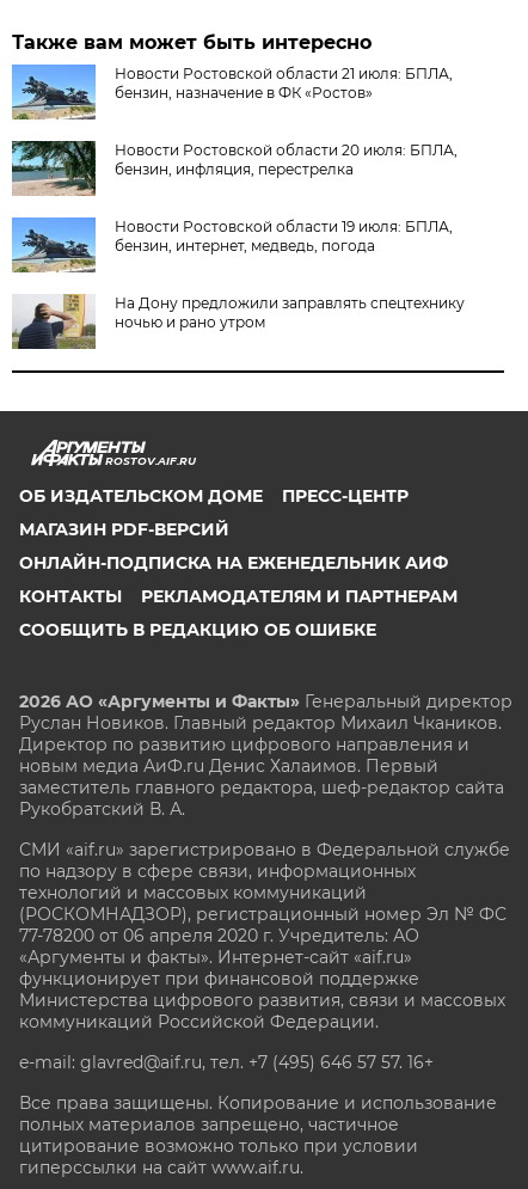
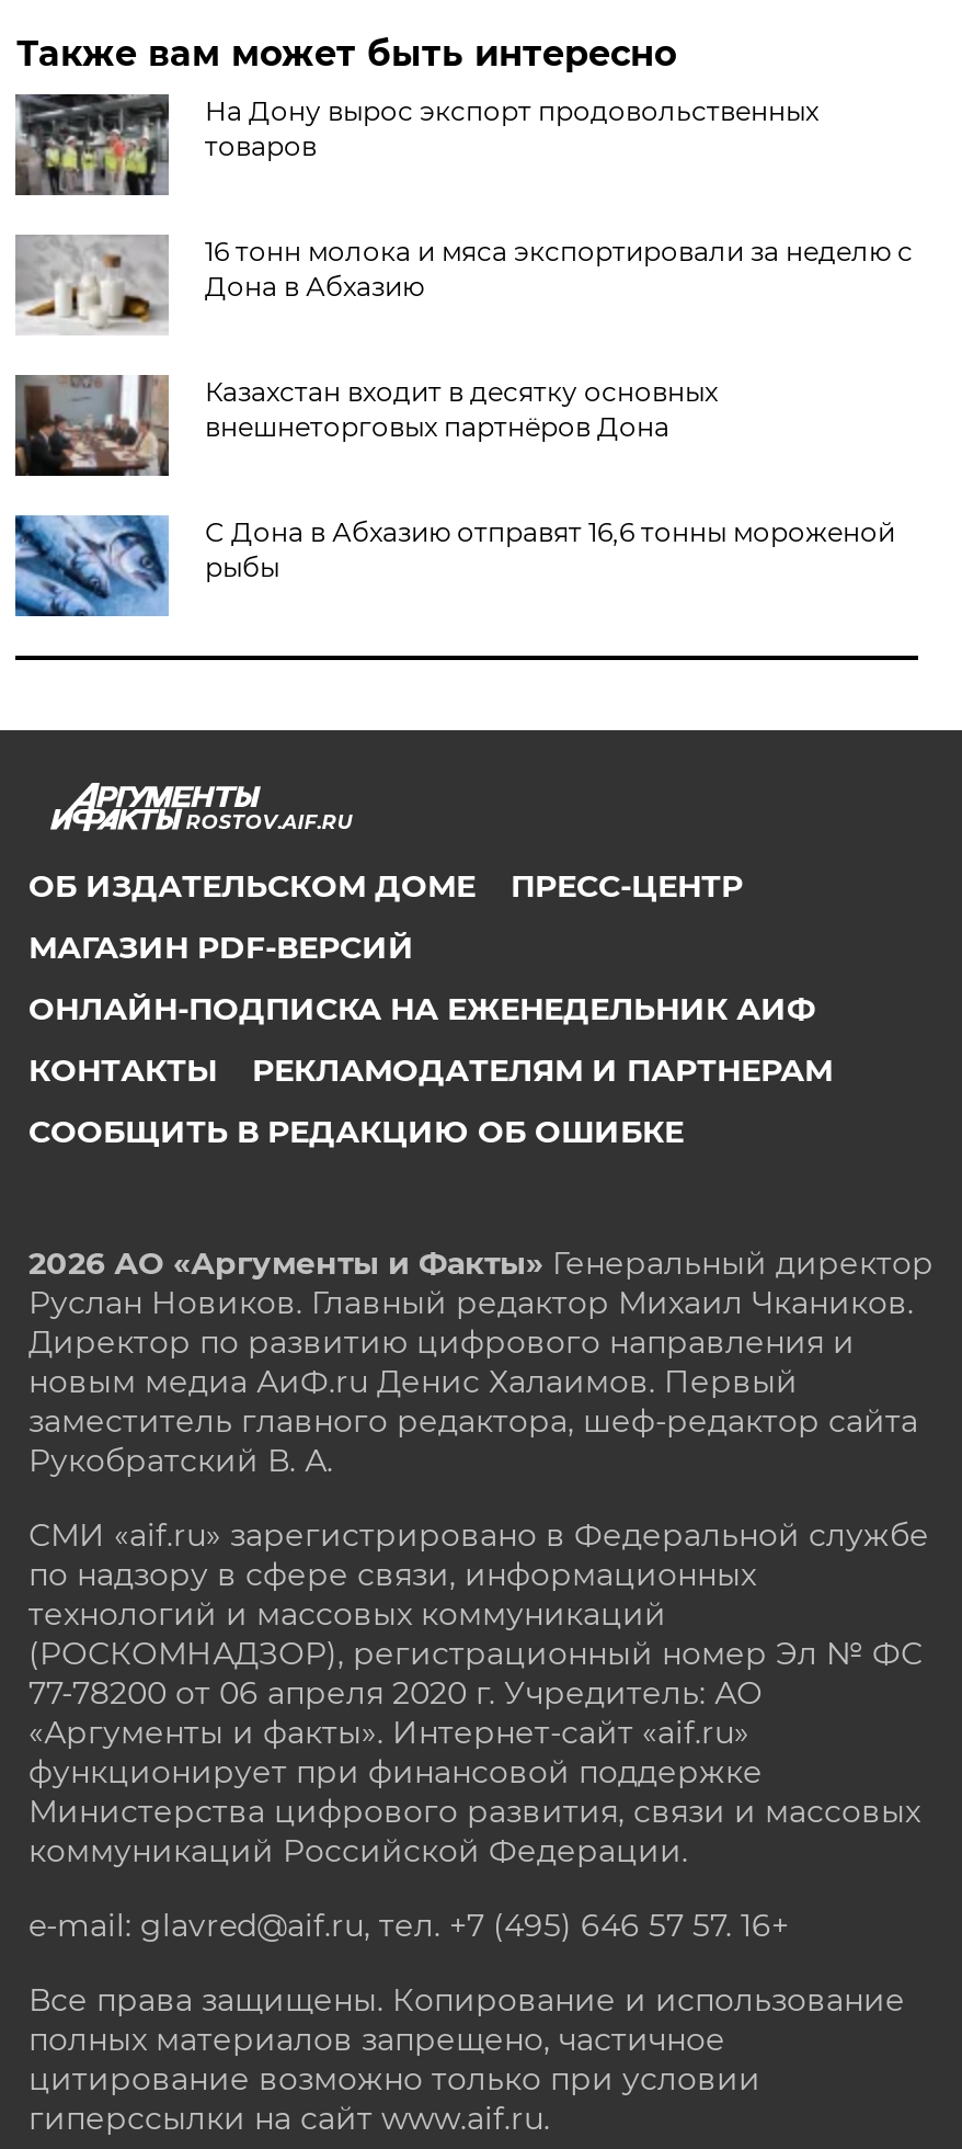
- [image]
- Новости Ростовской области 21 июля: БПЛА,
- бензин, назначение в ФК «Ростов»
+ [image]
+ На Дону вырос экспорт продовольственных
+ товаров

- [image]
- Новости Ростовской области 20 июля: БПЛА,
- бензин, инфляция, перестрелка
+ [image]
+ 16 тонн молока и мяса экспортировали за неделю с
+ Дона в Абхазию

- [image]
- Новости Ростовской области 19 июля: БПЛА,
- бензин, интернет, медведь, погода
+ [image]
+ Казахстан входит в десятку основных
+ внешнеторговых партнёров Дона

- [image]
- На Дону предложили заправлять спецтехнику
- ночью и рано утром
+ [image]
+ С Дона в Абхазию отправят 16,6 тонны мороженой
+ рыбы
